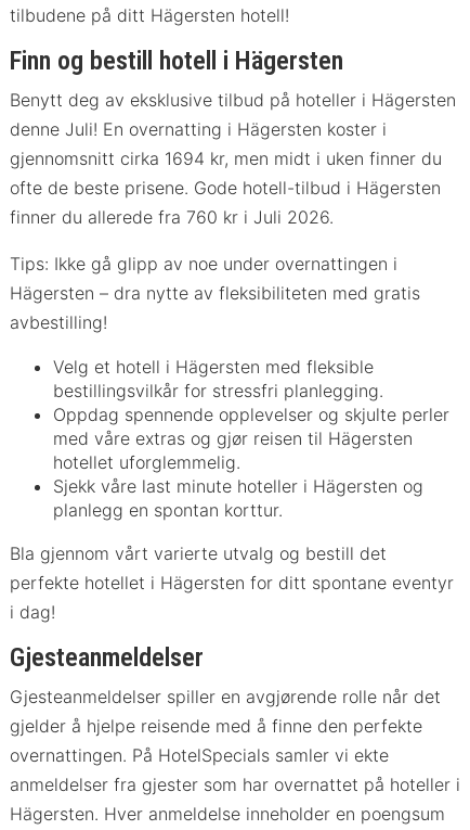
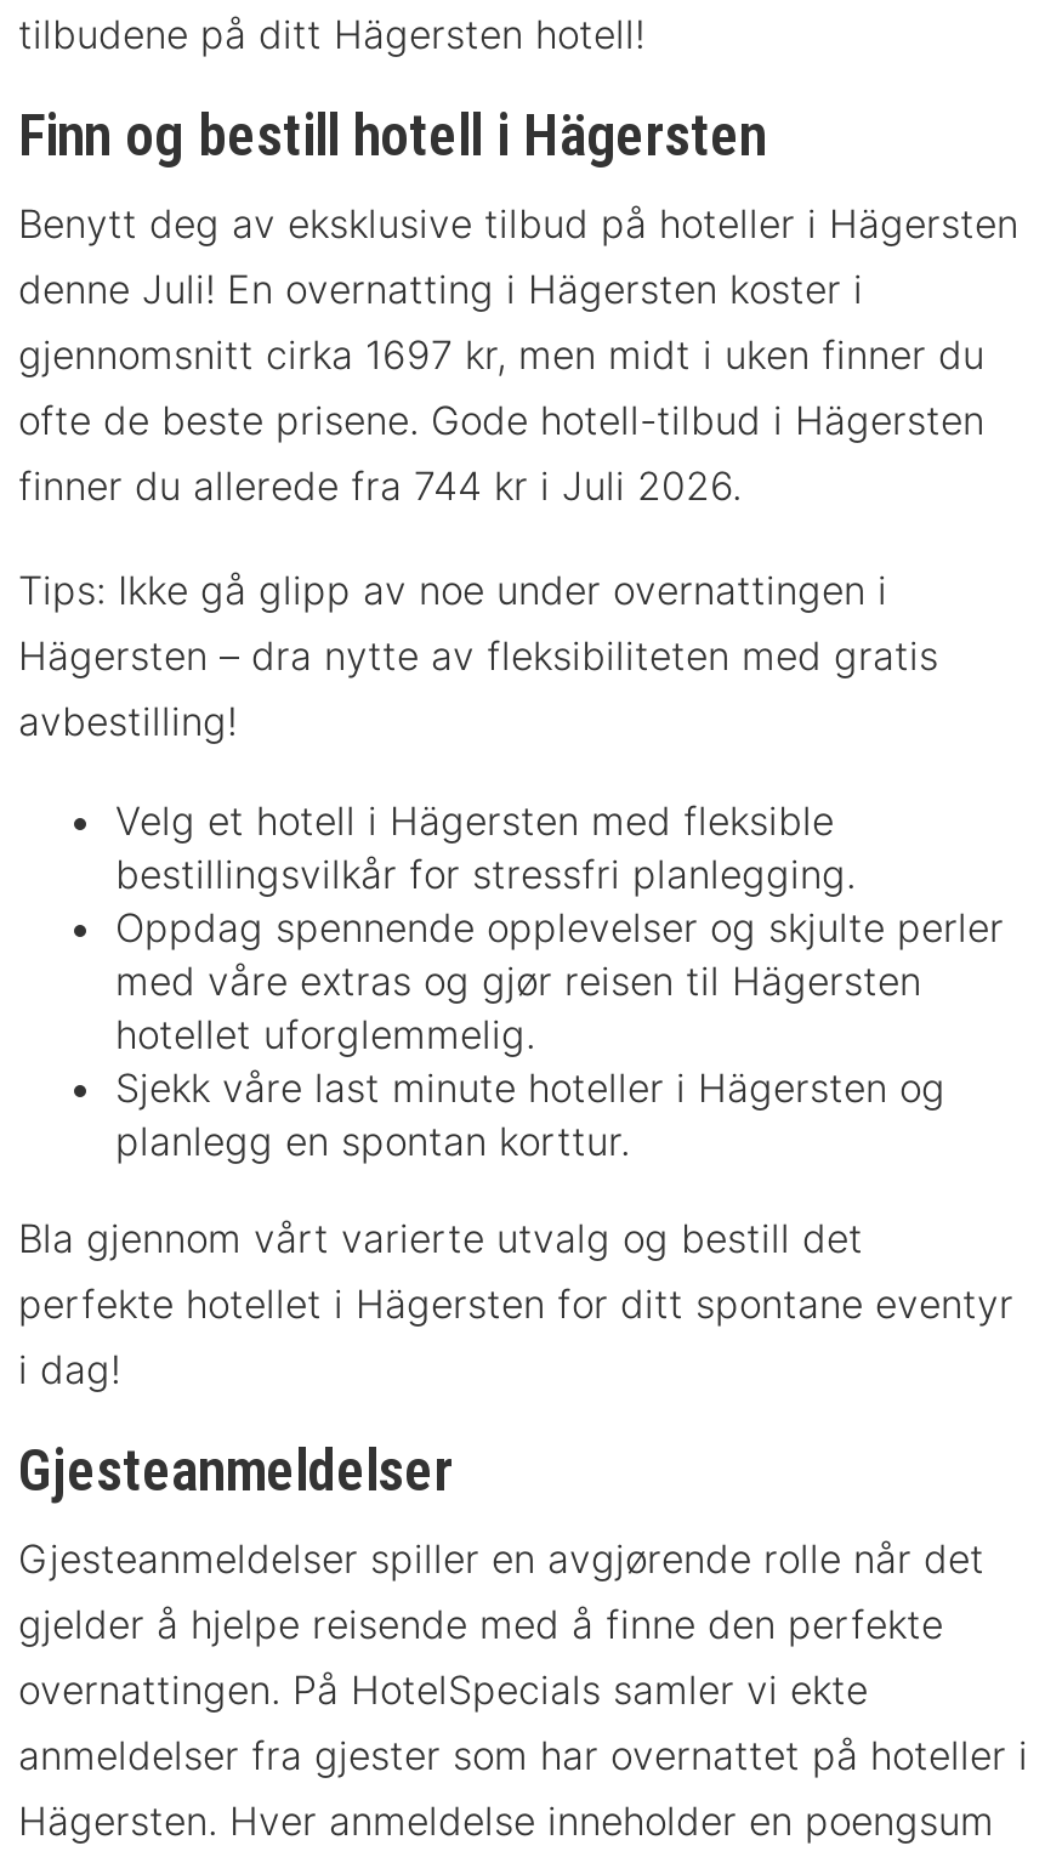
- gjennomsnitt cirka 1694 kr, men midt i uken finner du
+ gjennomsnitt cirka 1697 kr, men midt i uken finner du

- finner du allerede fra 760 kr i Juli 2026.
+ finner du allerede fra 744 kr i Juli 2026.
